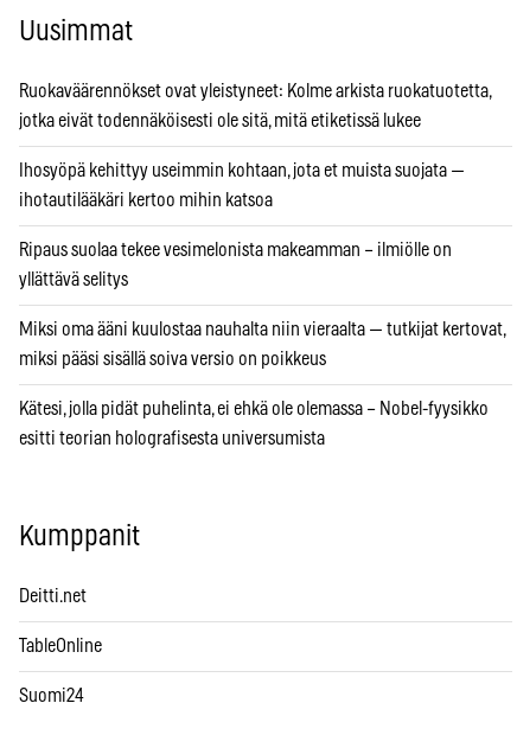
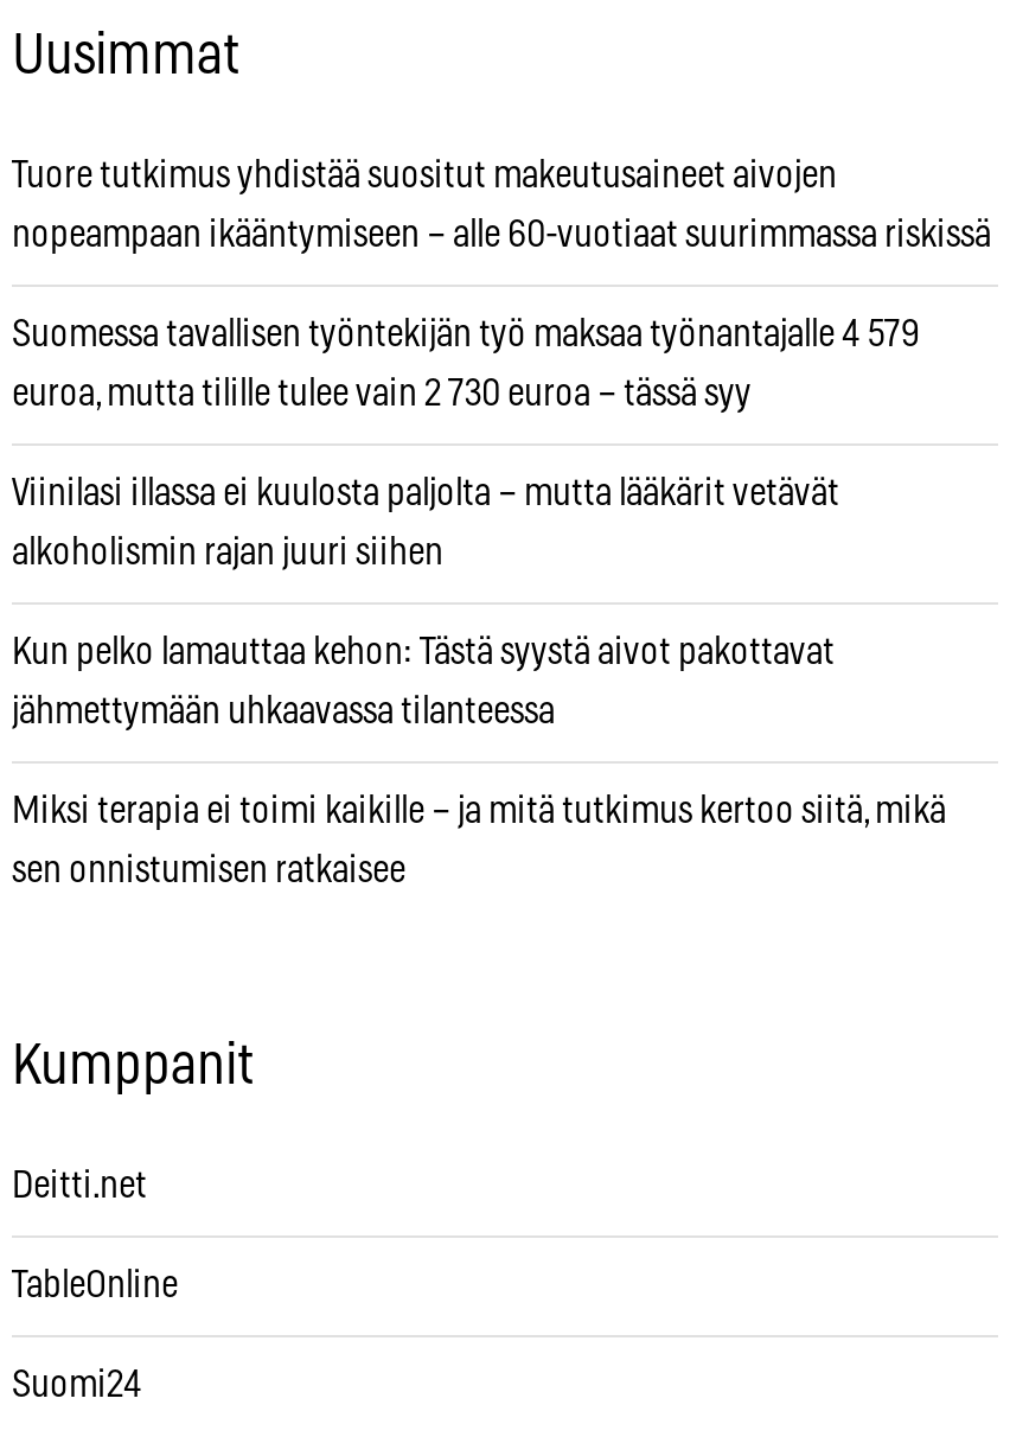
- Ruokaväärennökset ovat yleistyneet: Kolme arkista ruokatuotetta,
+ Tuore tutkimus yhdistää suositut makeutusaineet aivojen

- jotka eivät todennäköisesti ole sitä, mitä etiketissä lukee
+ nopeampaan ikääntymiseen – alle 60-vuotiaat suurimmassa riskissä

- Ihosyöpä kehittyy useimmin kohtaan, jota et muista suojata —
+ Suomessa tavallisen työntekijän työ maksaa työnantajalle 4 579

- ihotautilääkäri kertoo mihin katsoa
+ euroa, mutta tilille tulee vain 2 730 euroa – tässä syy

- Ripaus suolaa tekee vesimelonista makeamman – ilmiölle on
+ Viinilasi illassa ei kuulosta paljolta – mutta lääkärit vetävät

- yllättävä selitys
+ alkoholismin rajan juuri siihen

- Miksi oma ääni kuulostaa nauhalta niin vieraalta — tutkijat kertovat,
+ Kun pelko lamauttaa kehon: Tästä syystä aivot pakottavat

- miksi pääsi sisällä soiva versio on poikkeus
+ jähmettymään uhkaavassa tilanteessa

- Kätesi, jolla pidät puhelinta, ei ehkä ole olemassa – Nobel-fyysikko
+ Miksi terapia ei toimi kaikille – ja mitä tutkimus kertoo siitä, mikä

- esitti teorian holografisesta universumista
+ sen onnistumisen ratkaisee
